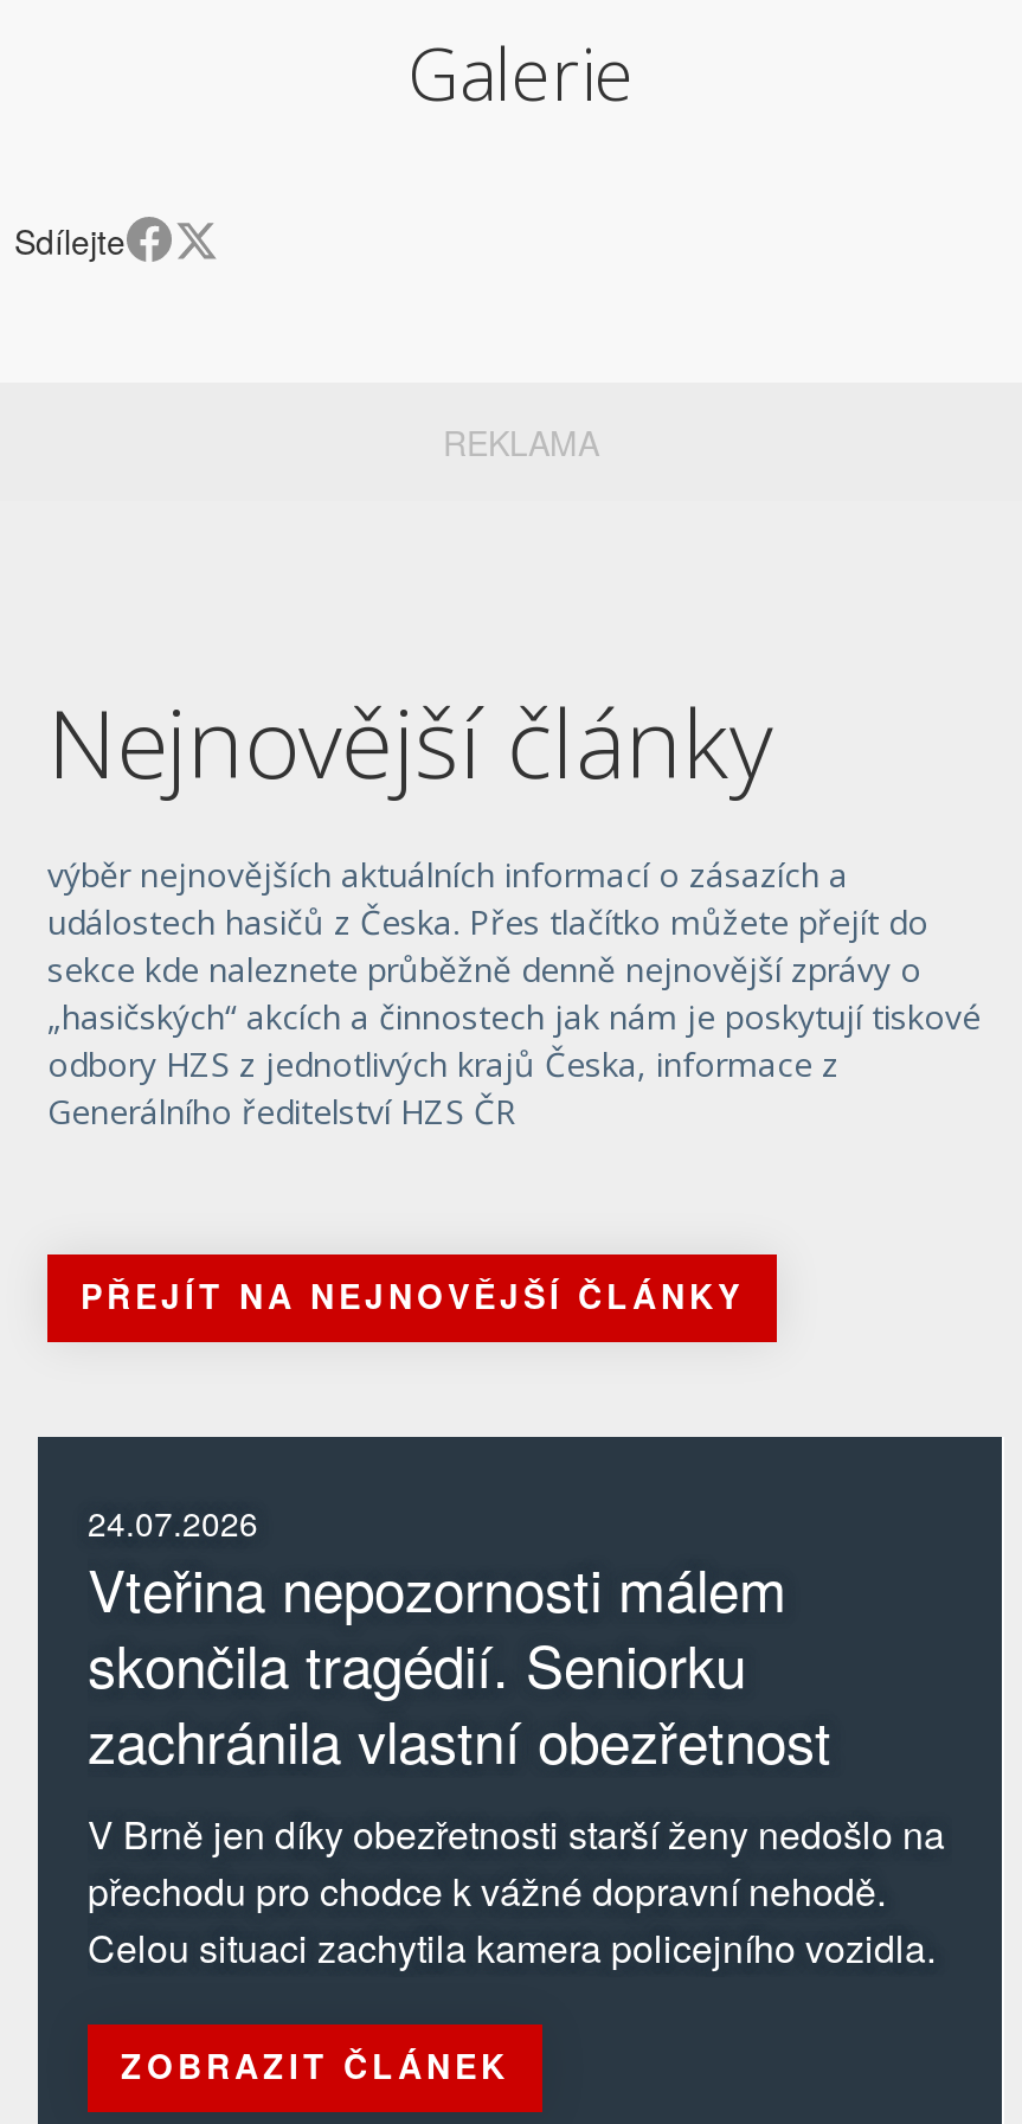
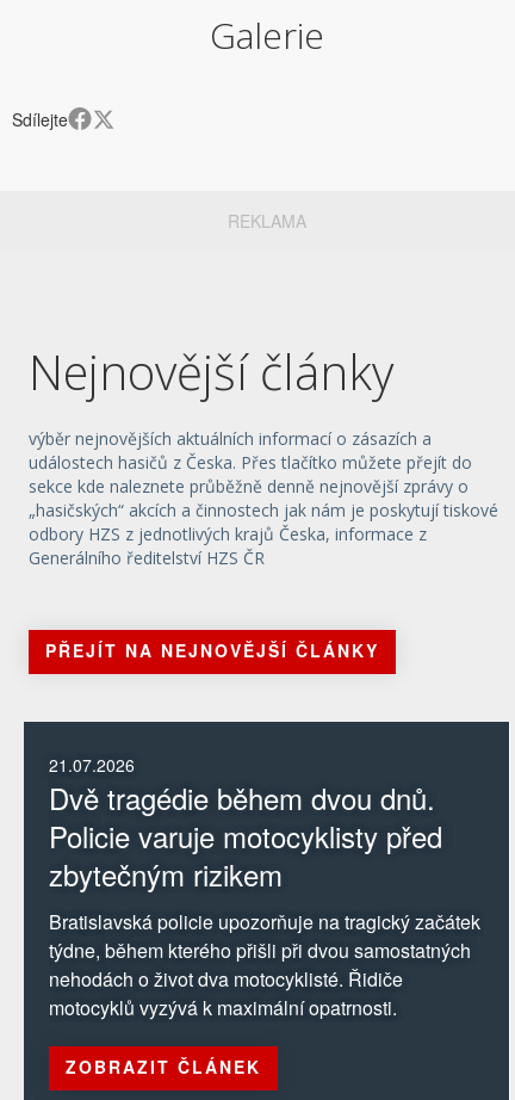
- 24.07.2026
- Vteřina nepozornosti málem
- skončila tragédií. Seniorku
- zachránila vlastní obezřetnost
- V Brně jen díky obezřetnosti starší ženy nedošlo na
- přechodu pro chodce k vážné dopravní nehodě.
- Celou situaci zachytila kamera policejního vozidla.
+ 21.07.2026
+ Dvě tragédie během dvou dnů.
+ Policie varuje motocyklisty před
+ zbytečným rizikem
+ Bratislavská policie upozorňuje na tragický začátek
+ týdne, během kterého přišli při dvou samostatných
+ nehodách o život dva motocyklisté. Řidiče
+ motocyklů vyzývá k maximální opatrnosti.
